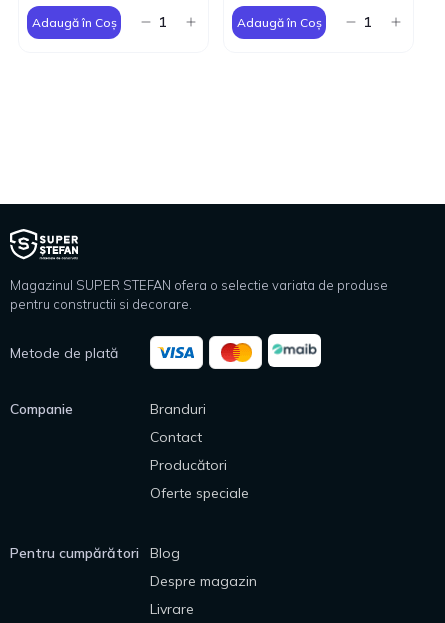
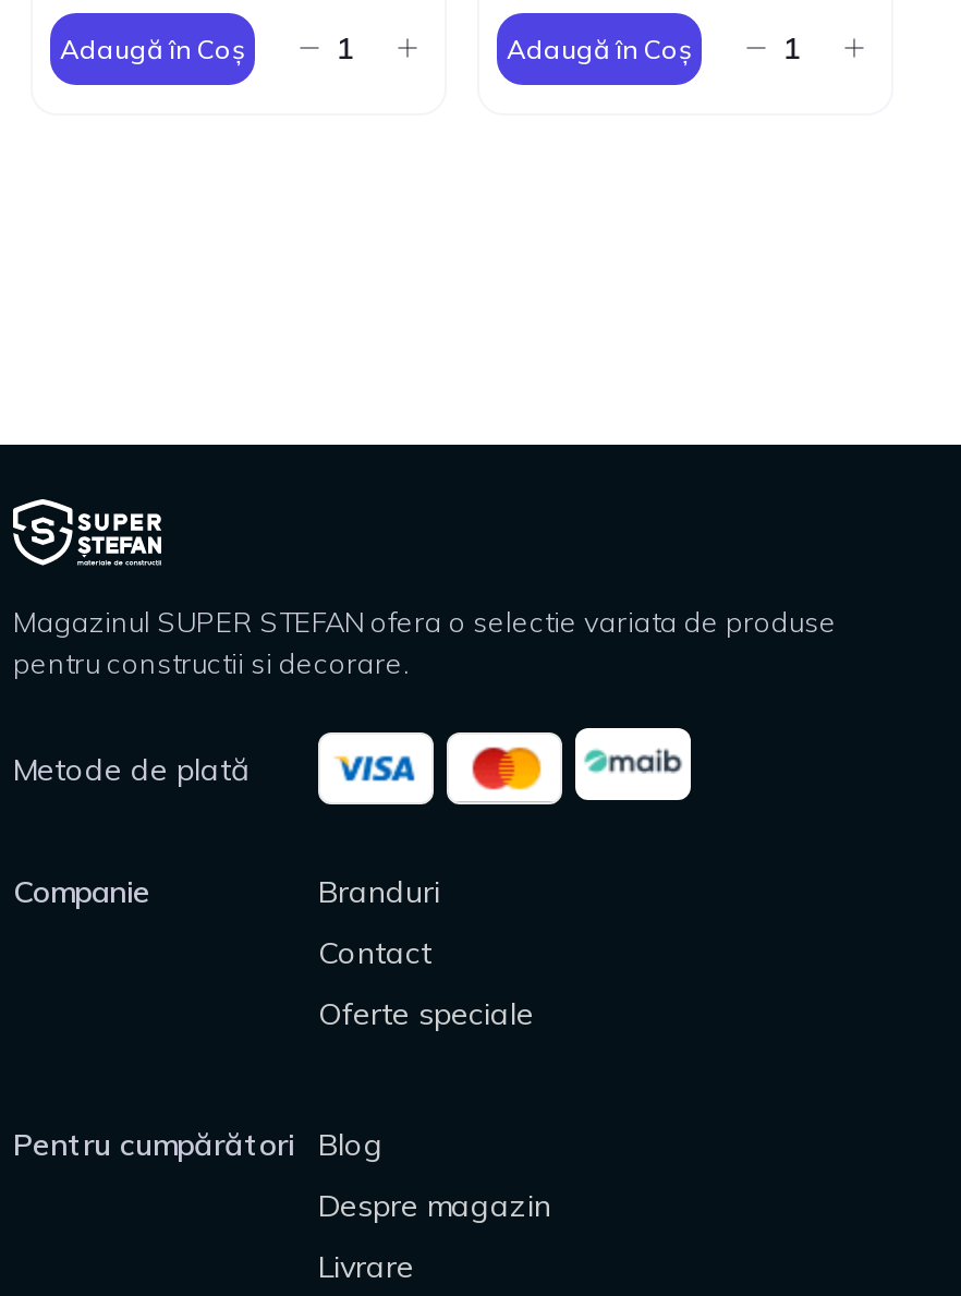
- Producători
